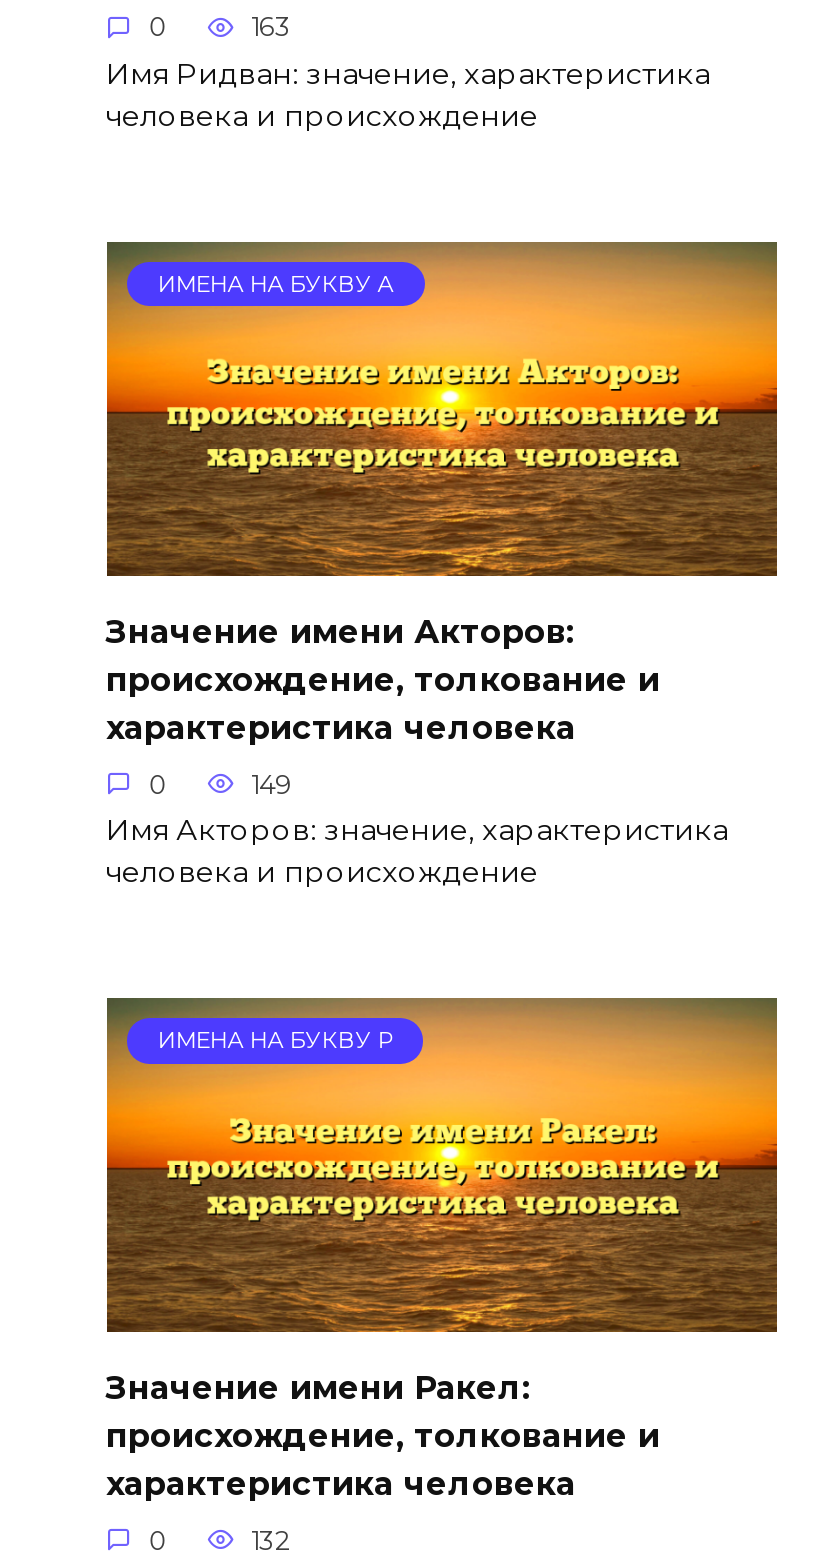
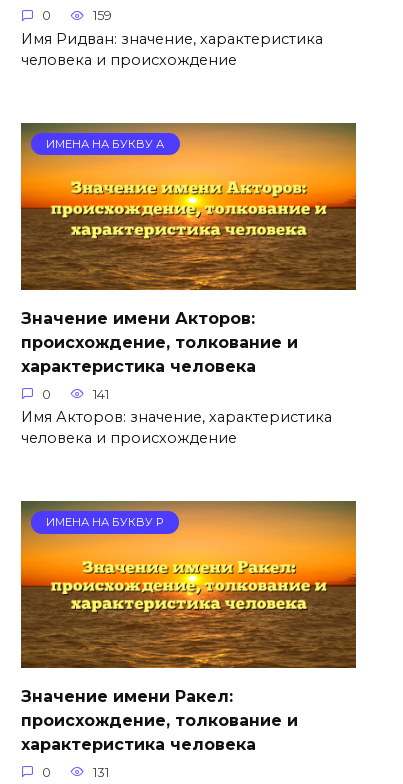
- 163
+ 159

- 149
+ 141

- 132
+ 131
